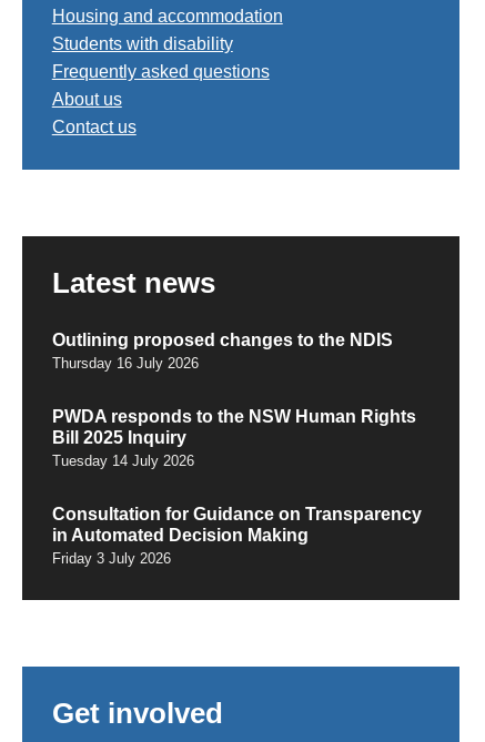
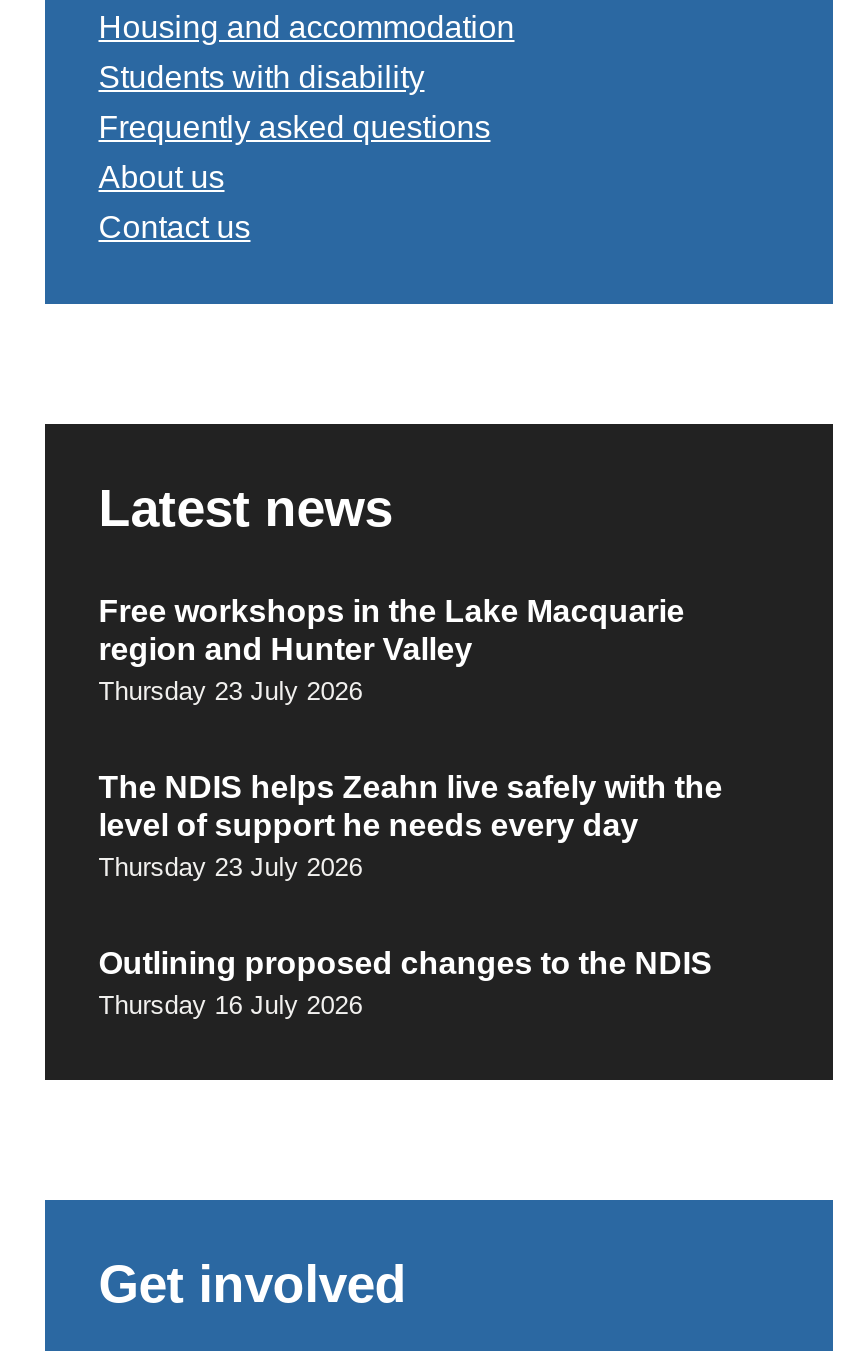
+ Free workshops in the Lake Macquarie
+ region and Hunter Valley
+ Thursday 23 July 2026
+ The NDIS helps Zeahn live safely with the
+ level of support he needs every day
+ Thursday 23 July 2026

moved down: Outlining proposed changes to the NDIS | Thursday 16 July 2026

- PWDA responds to the NSW Human Rights
- Bill 2025 Inquiry
- Tuesday 14 July 2026
- Consultation for Guidance on Transparency
- in Automated Decision Making
- Friday 3 July 2026
